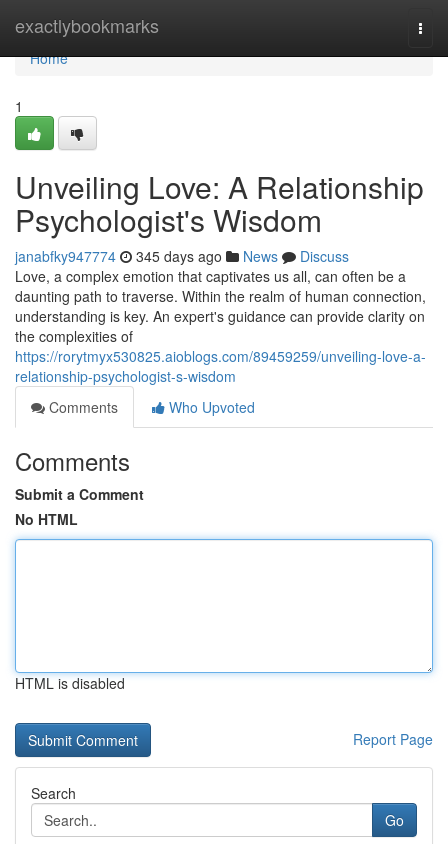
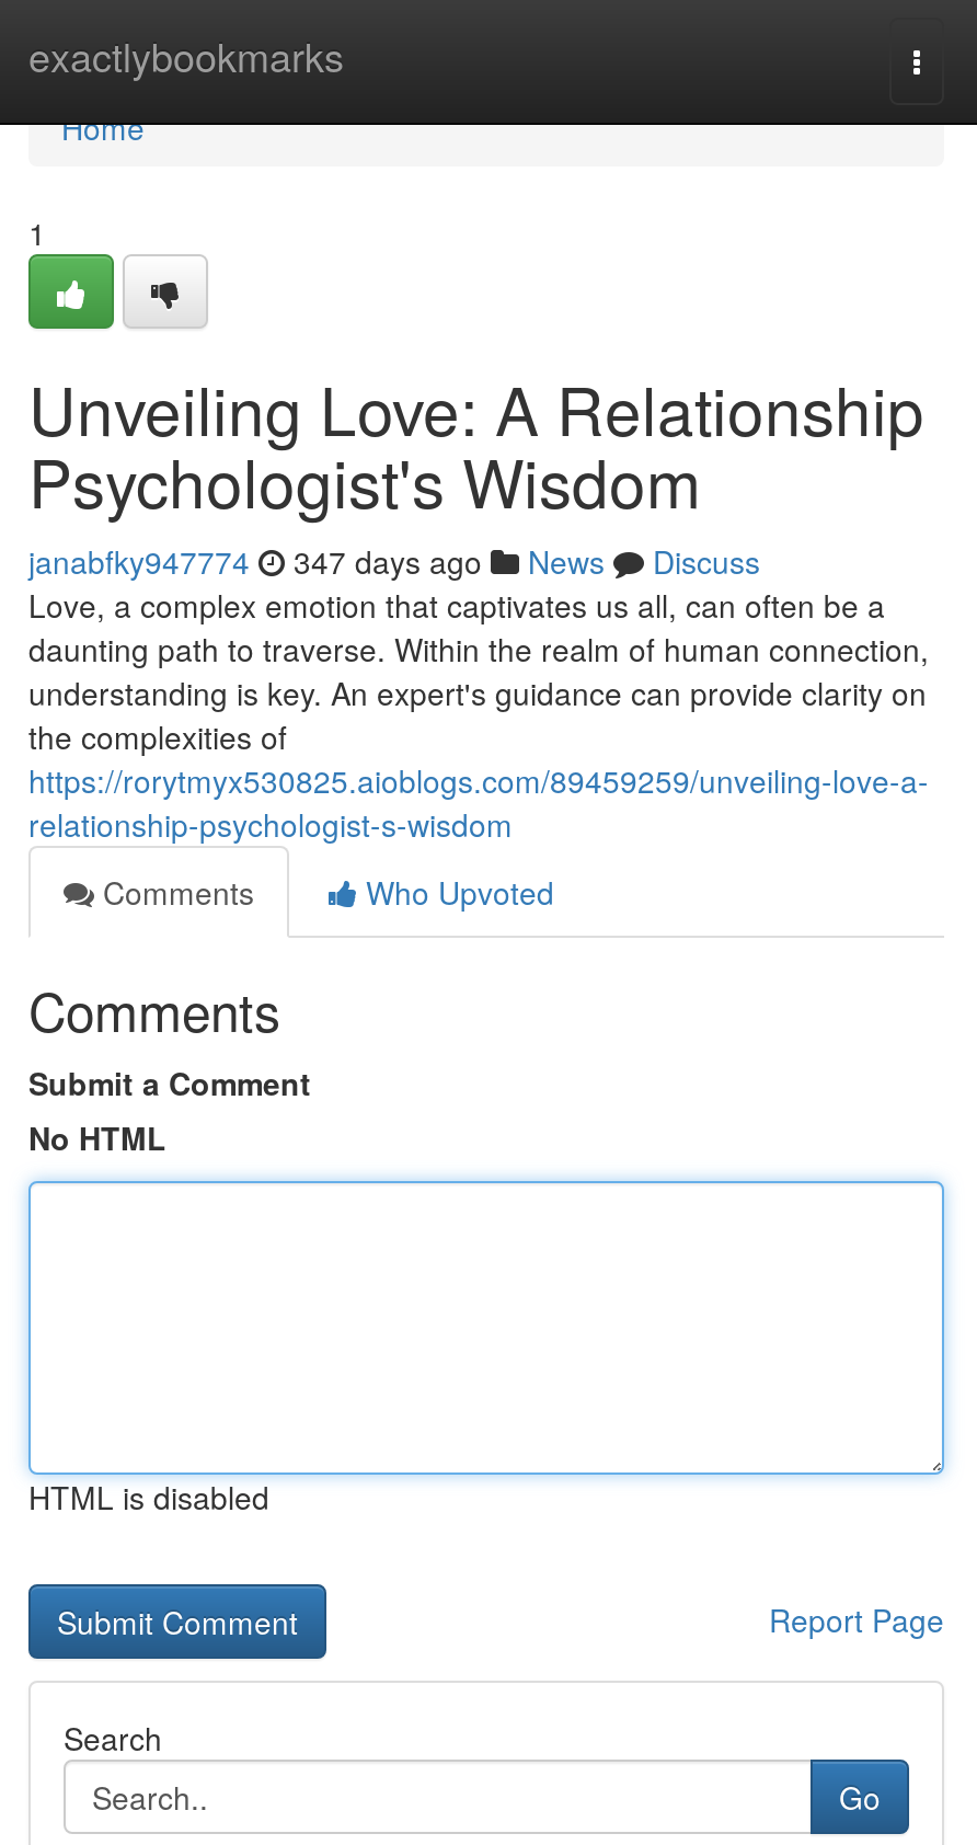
- janabfky947774 345 days ago News Discuss
+ janabfky947774 347 days ago News Discuss
